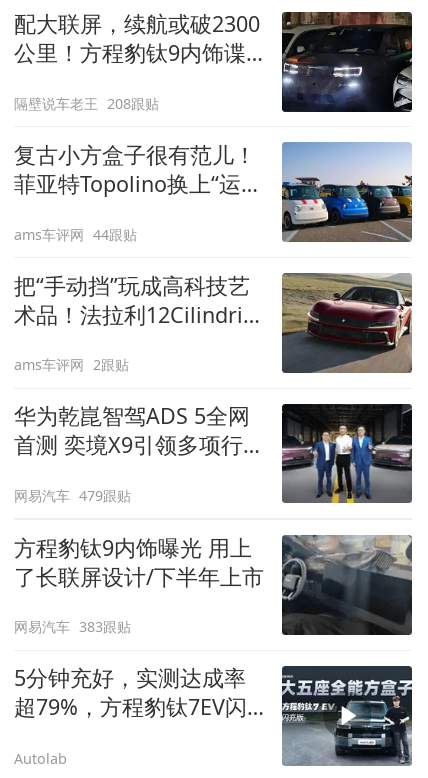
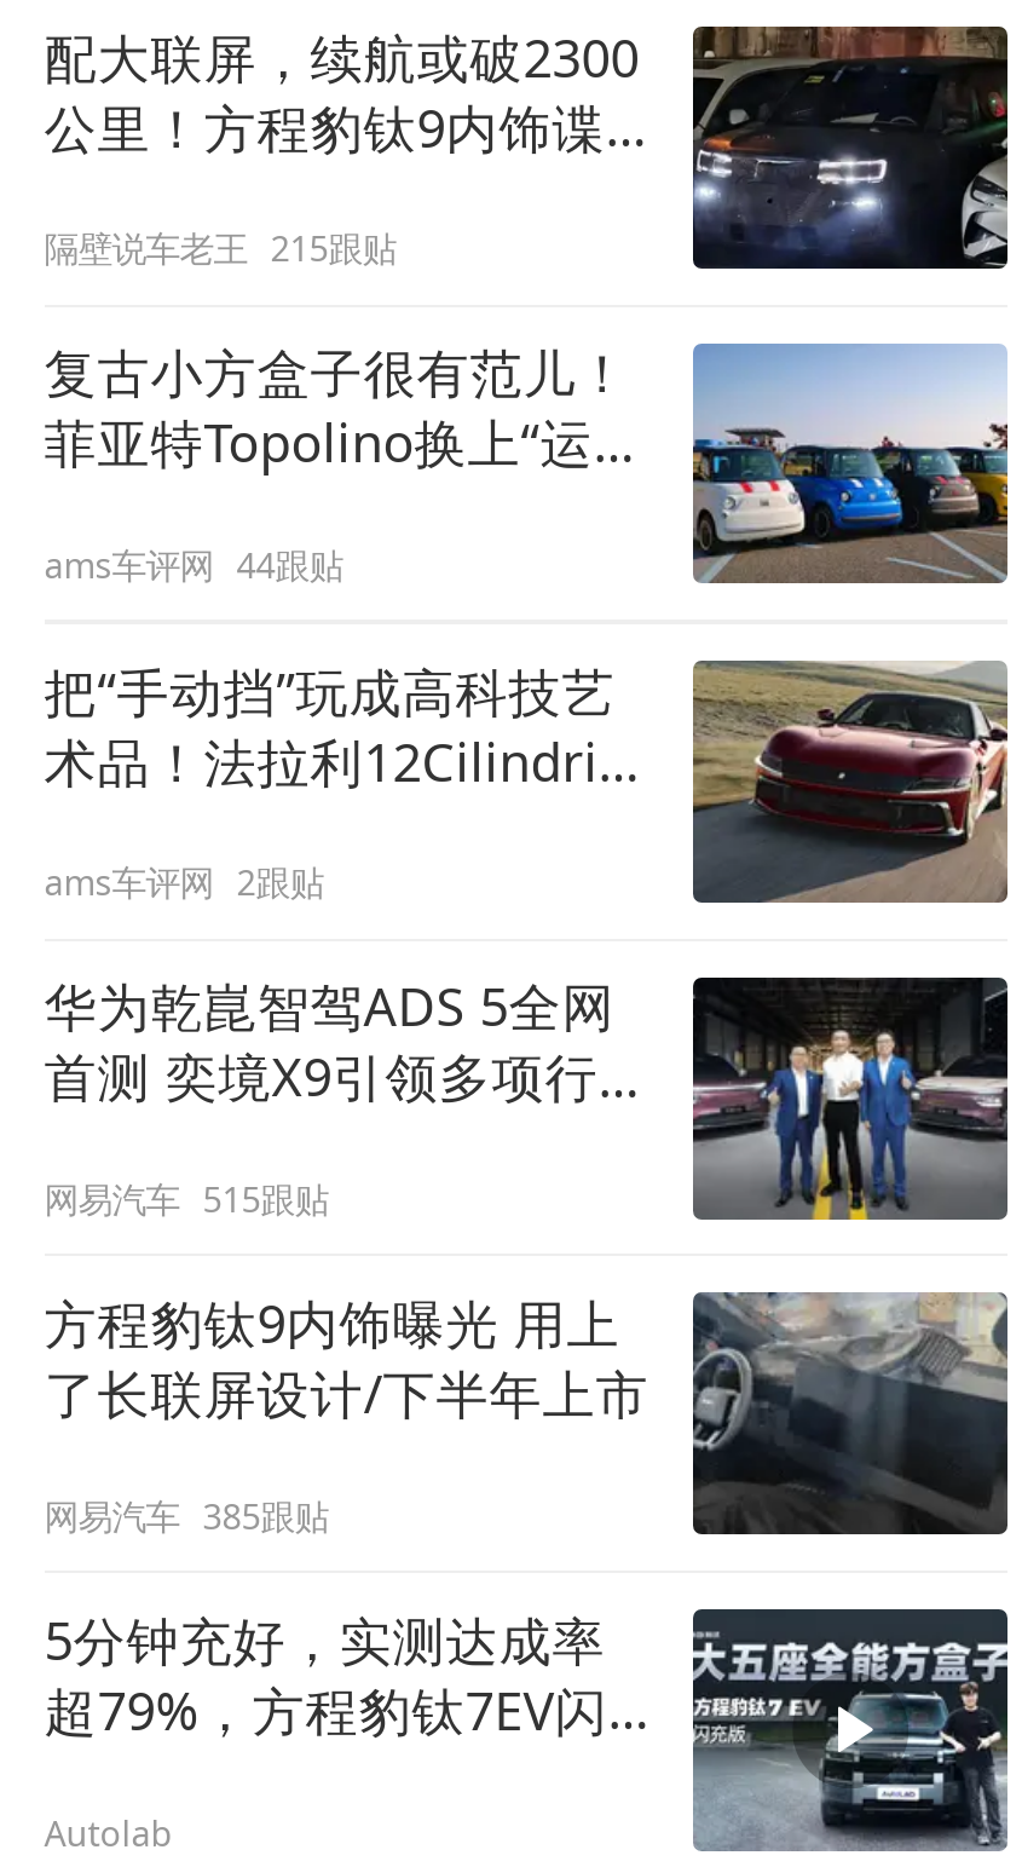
- 隔壁说车老王 208跟贴
+ 隔壁说车老王 215跟贴

- 网易汽车 479跟贴
+ 网易汽车 515跟贴

- 网易汽车 383跟贴
+ 网易汽车 385跟贴
